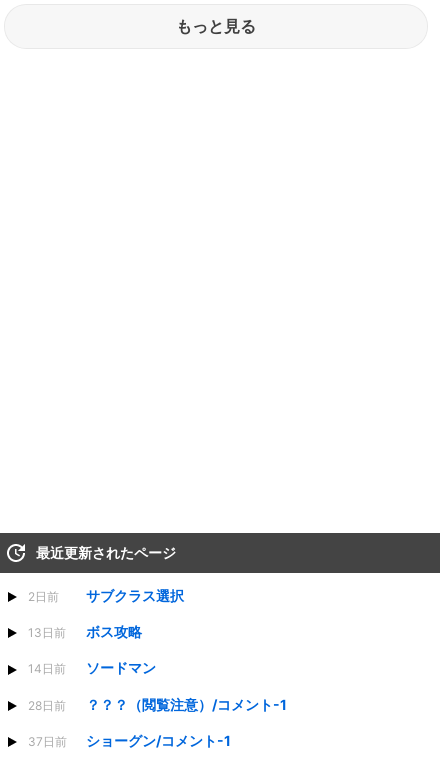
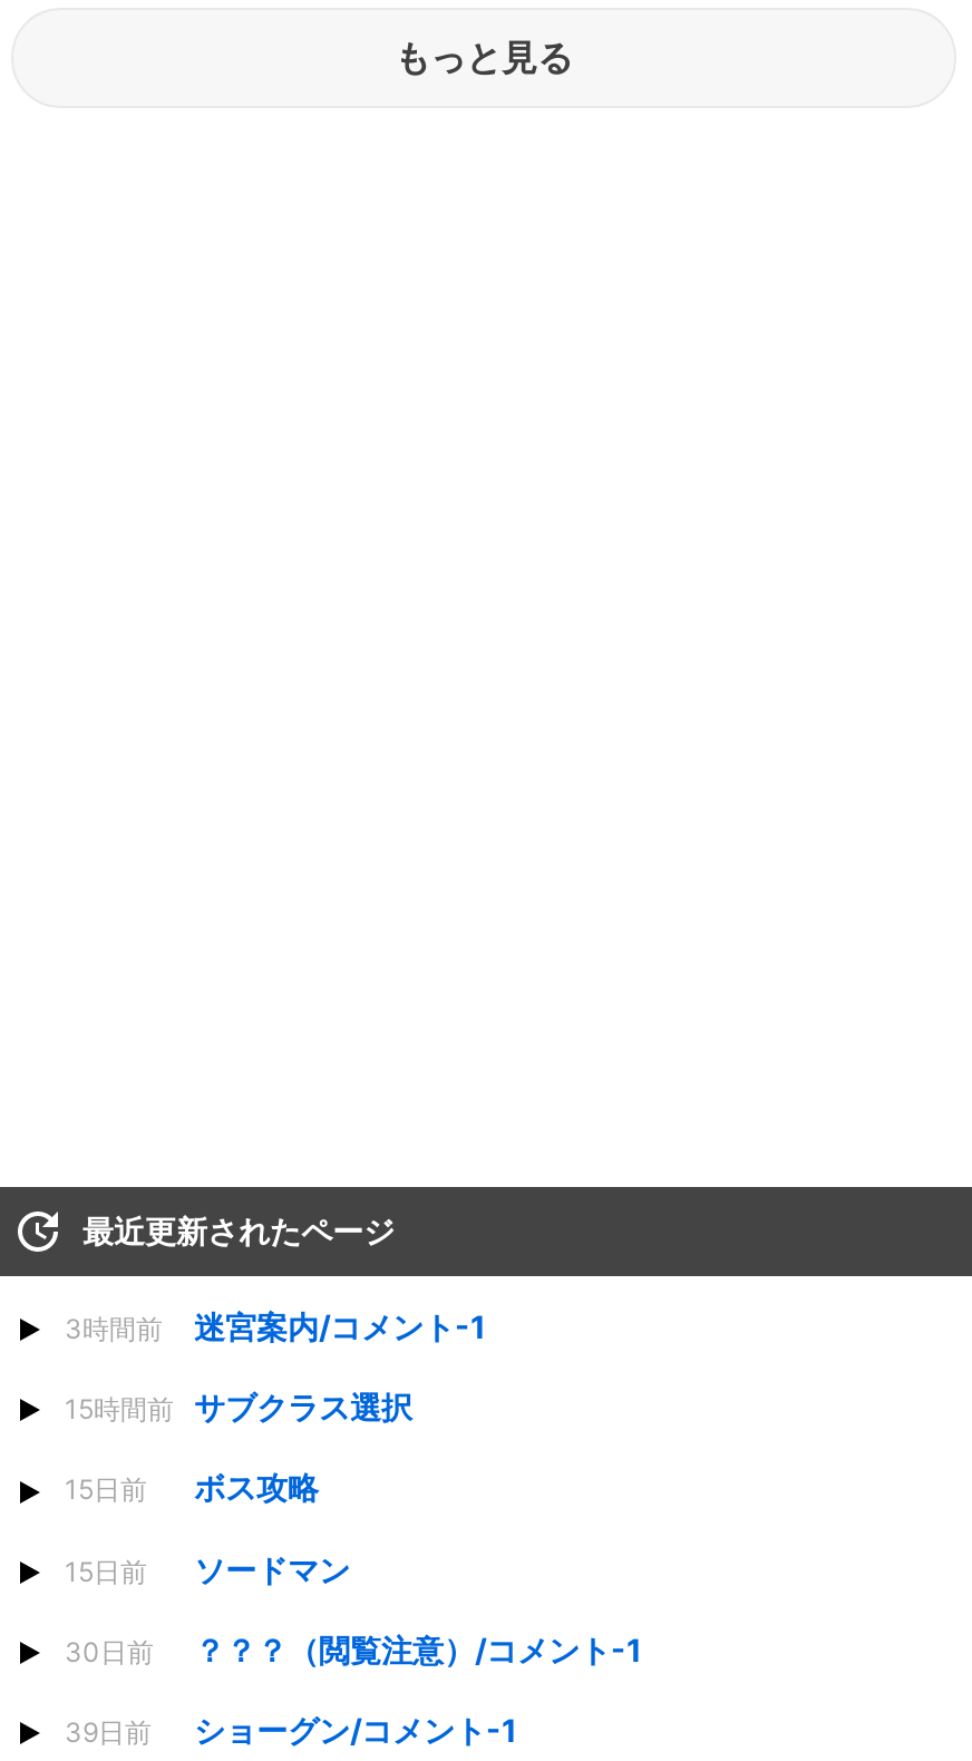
- 2日前
- サブクラス選択
- 13日前
+ 3時間前
+ 迷宮案内/コメント-1
+ 15時間前 サブクラス選択
+ 15日前

- 14日前 ソードマン
+ 15日前 ソードマン

- 28日前 ？？？（閲覧注意）/コメント-1
+ 30日前 ？？？（閲覧注意）/コメント-1

- 37日前 ショーグン/コメント-1
+ 39日前 ショーグン/コメント-1
